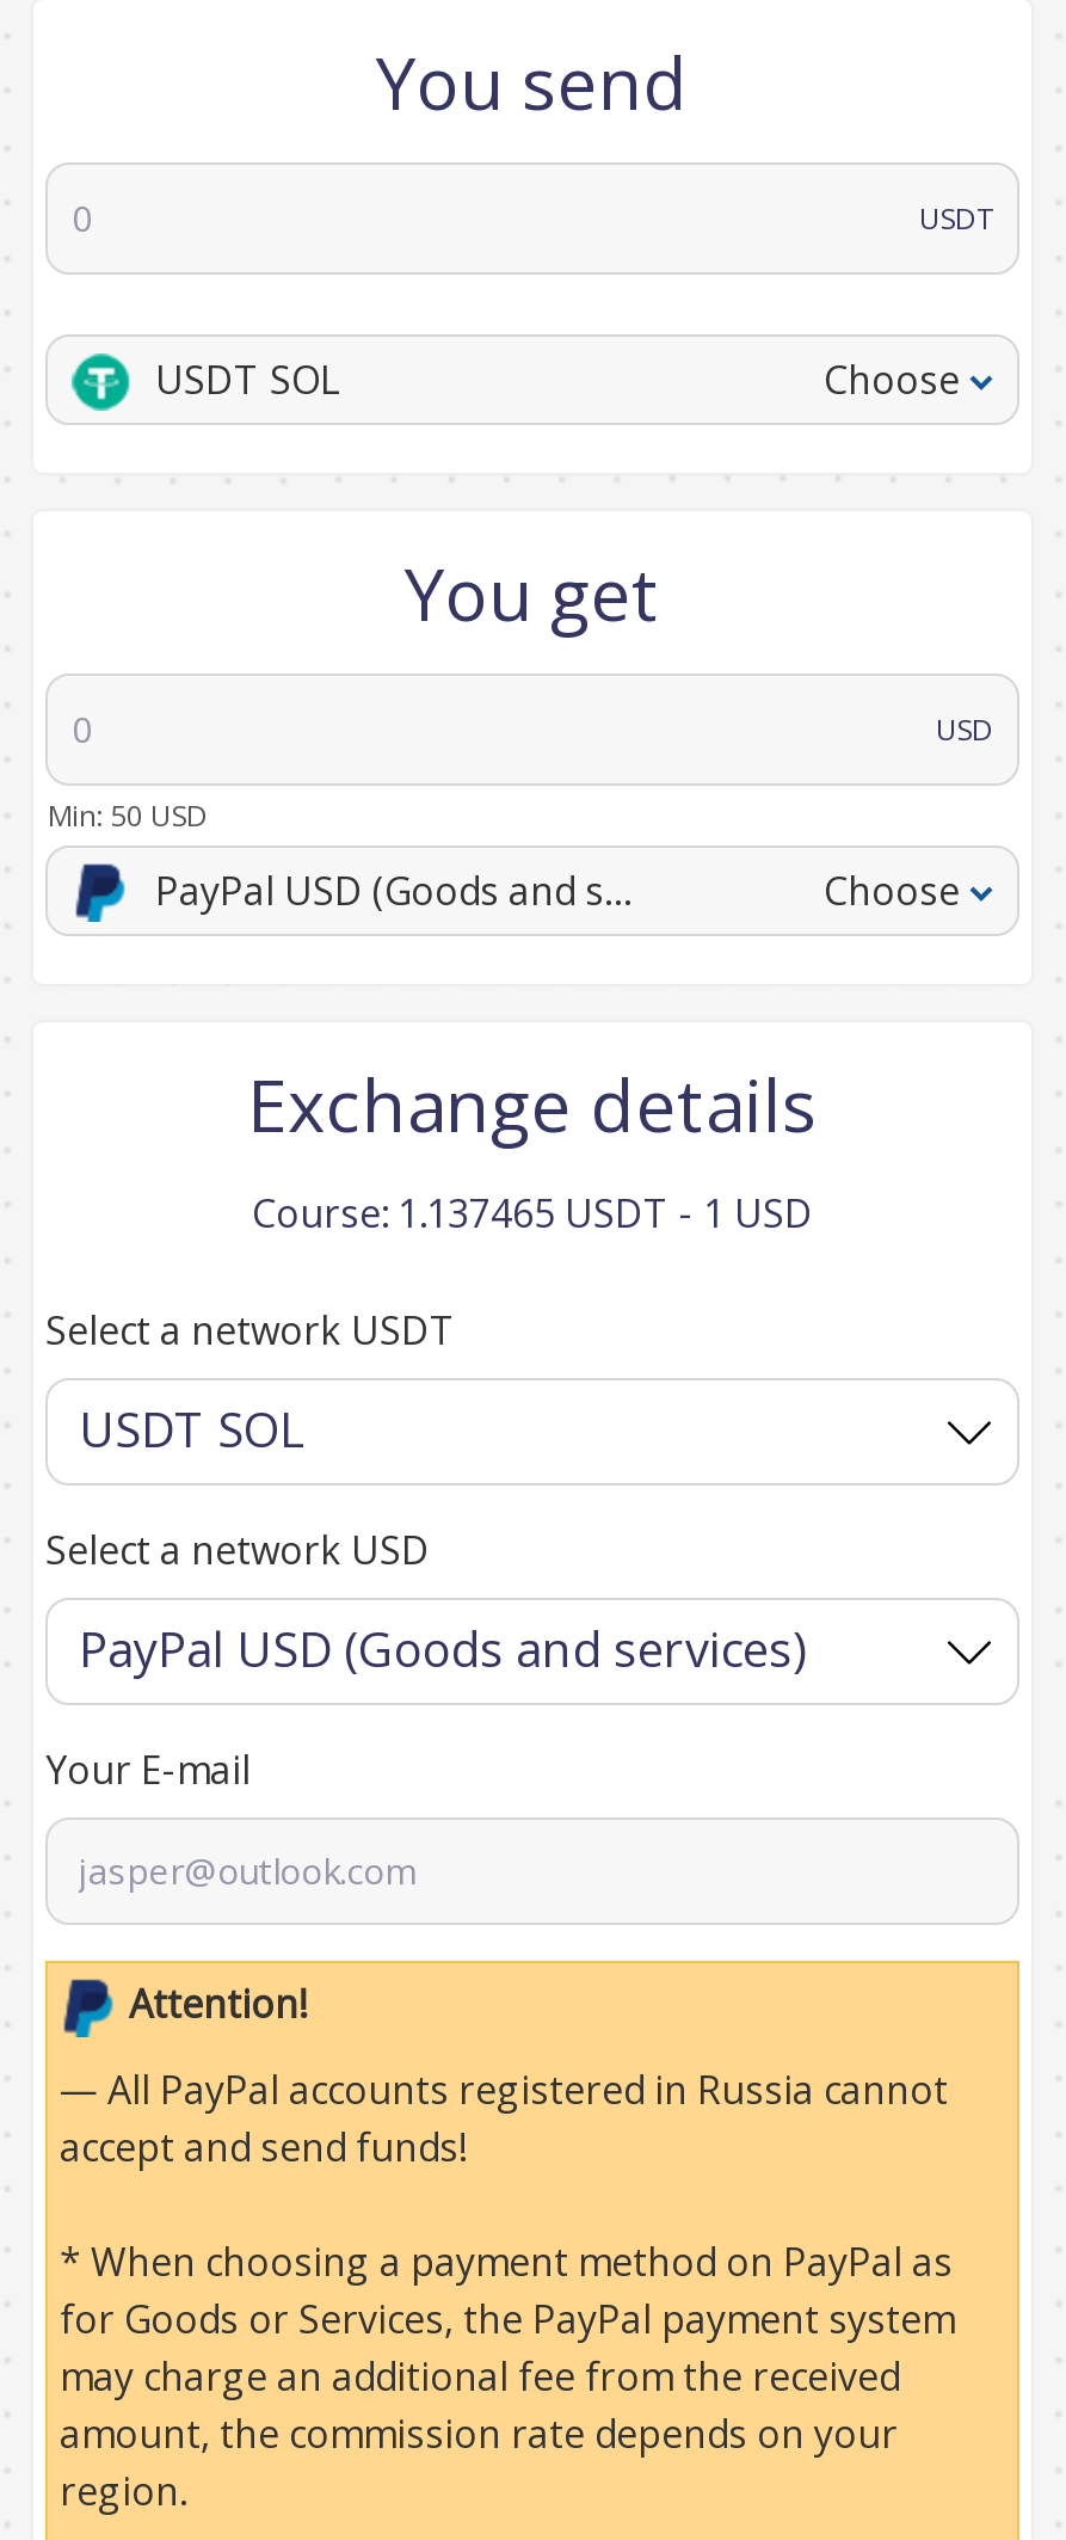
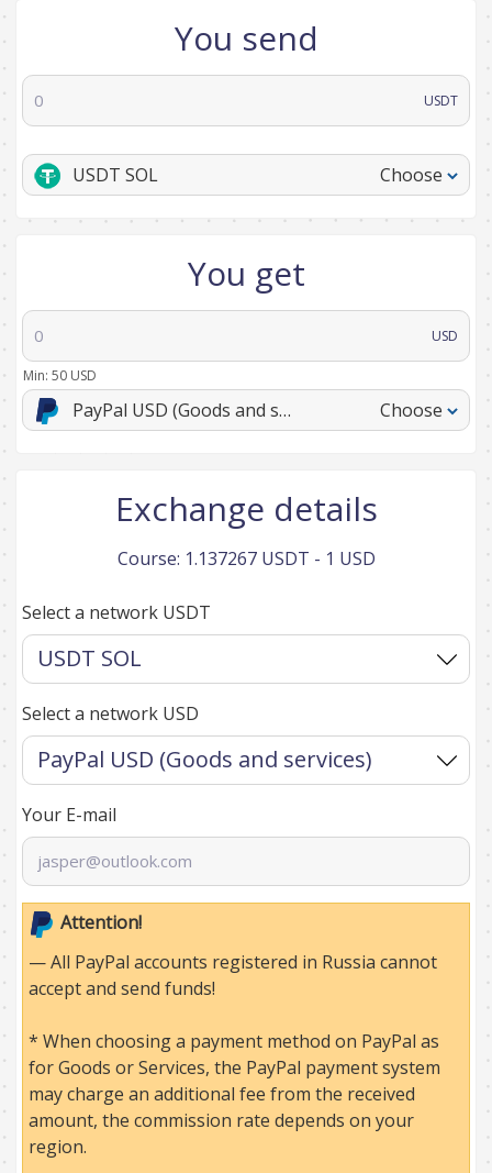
- Course: 1.137465 USDT - 1 USD
+ Course: 1.137267 USDT - 1 USD
